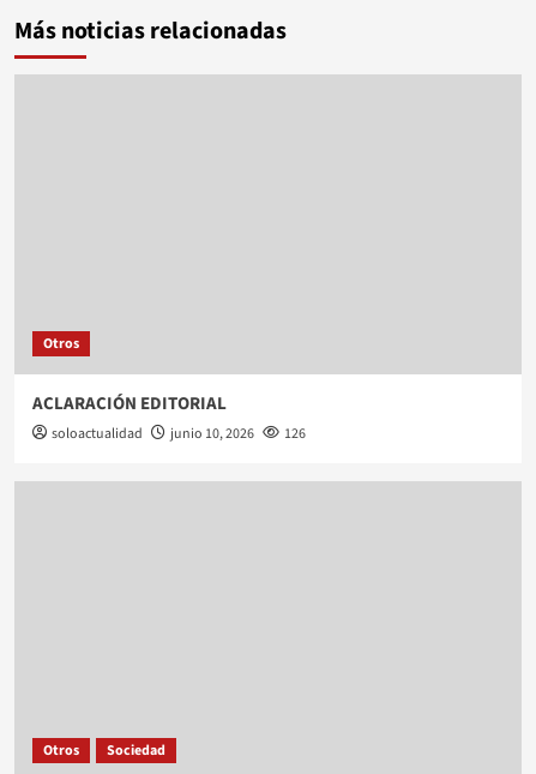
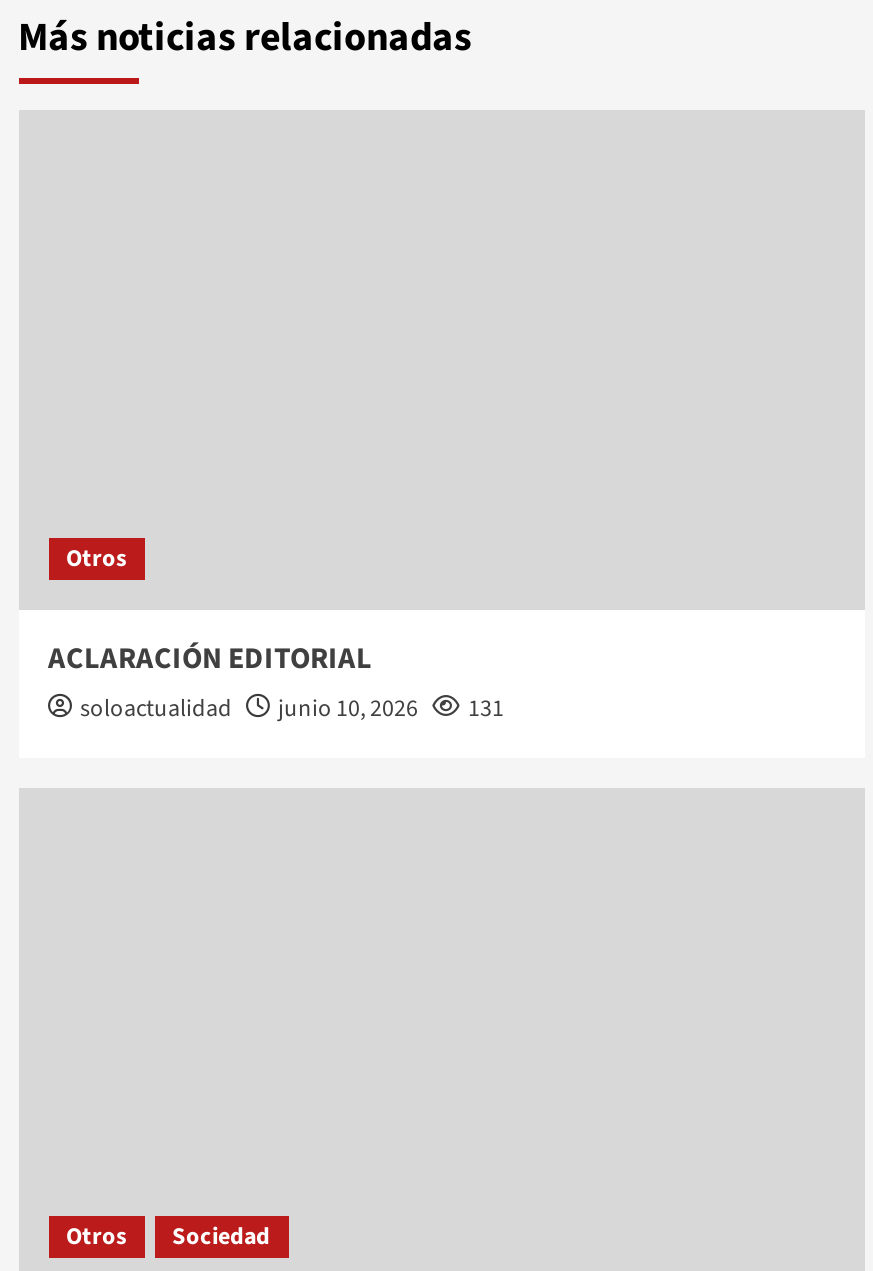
- soloactualidad junio 10, 2026 126
+ soloactualidad junio 10, 2026 131
